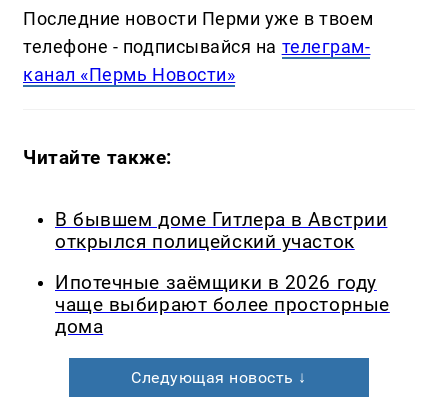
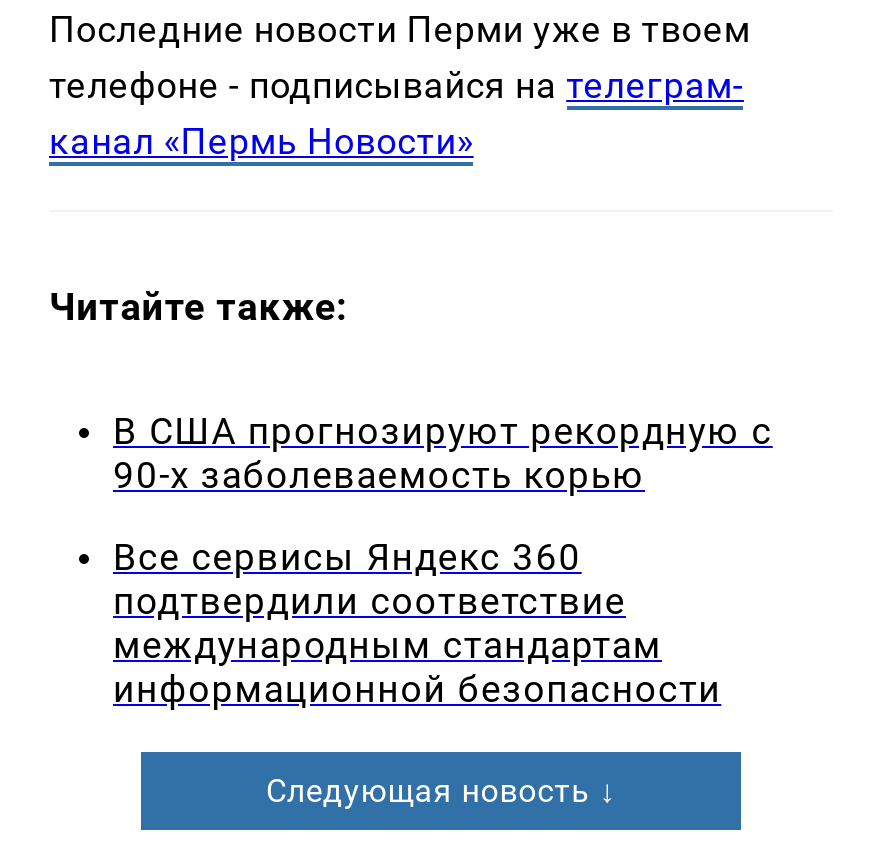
- В бывшем доме Гитлера в Австрии
- открылся полицейский участок
+ В США прогнозируют рекордную с
+ 90-х заболеваемость корью

- Ипотечные заёмщики в 2026 году
- чаще выбирают более просторные
- дома
+ Все сервисы Яндекс 360
+ подтвердили соответствие
+ международным стандартам
+ информационной безопасности
